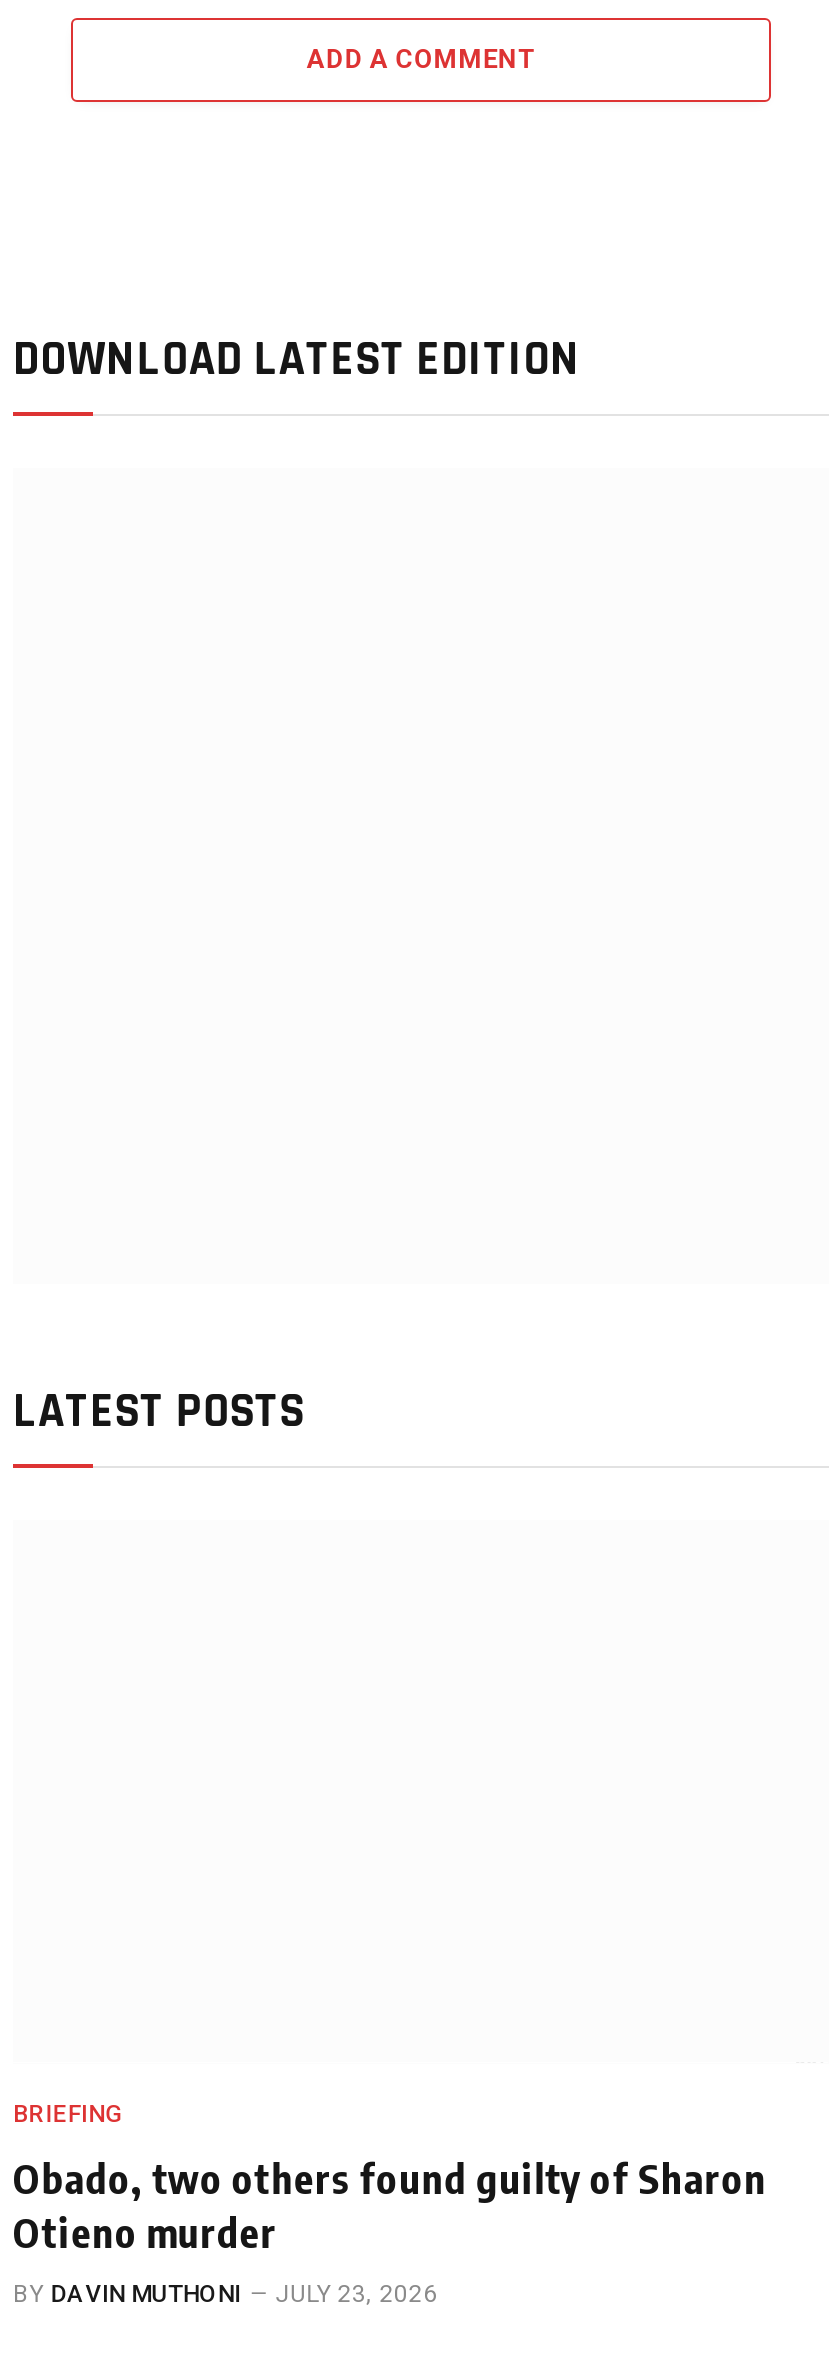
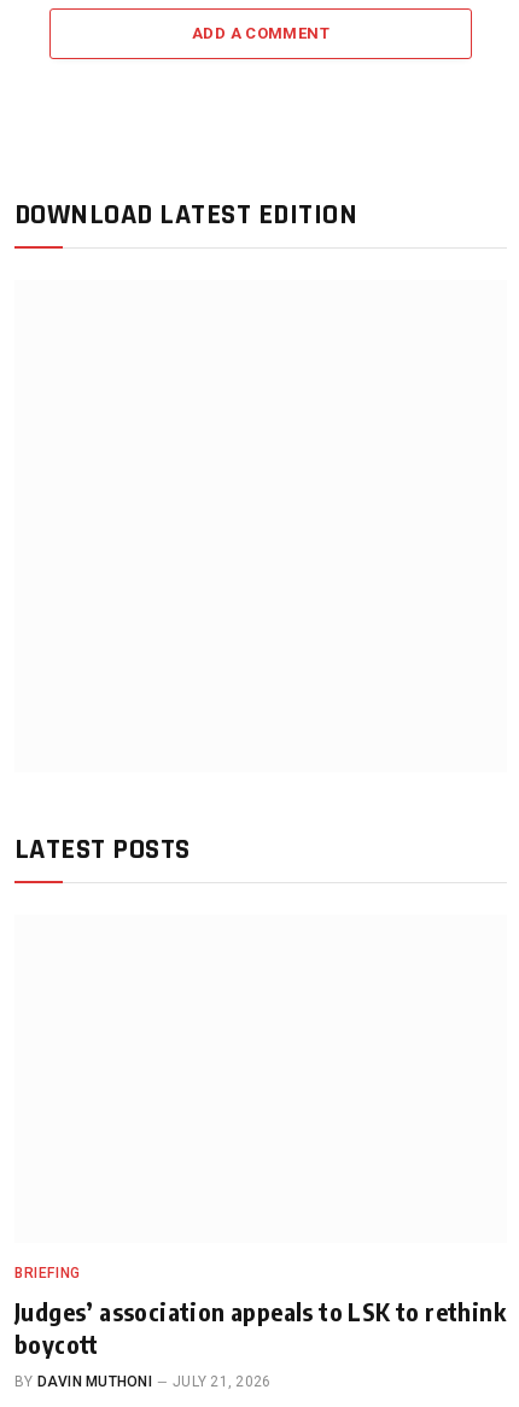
- Obado, two others found guilty of Sharon
- Otieno murder
+ Judges’ association appeals to LSK to rethink
+ boycott

- BY DAVIN MUTHONI JULY 23, 2026
+ BY DAVIN MUTHONI JULY 21, 2026
